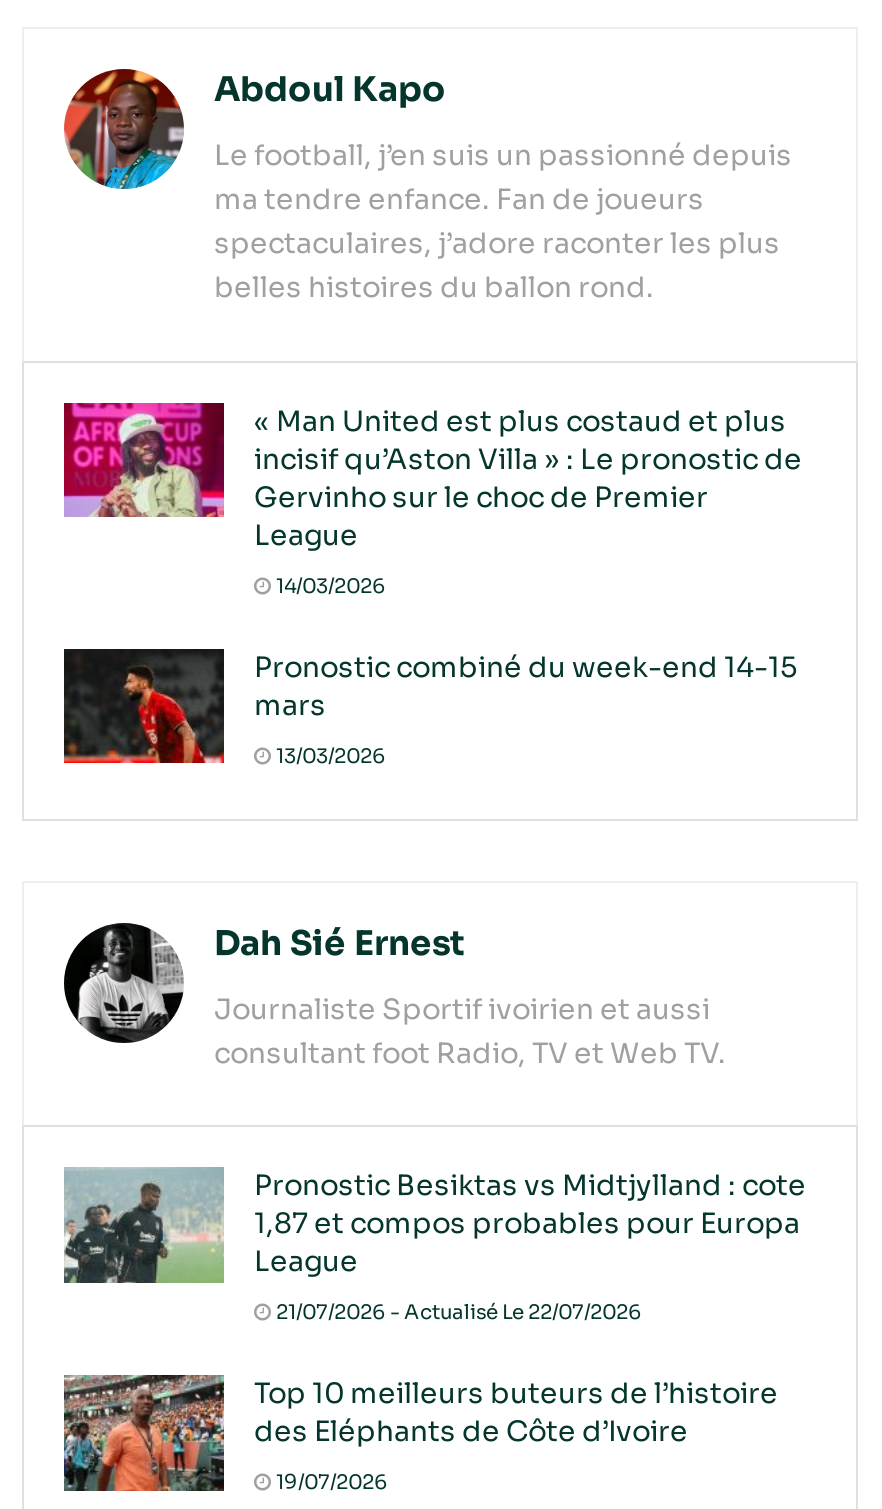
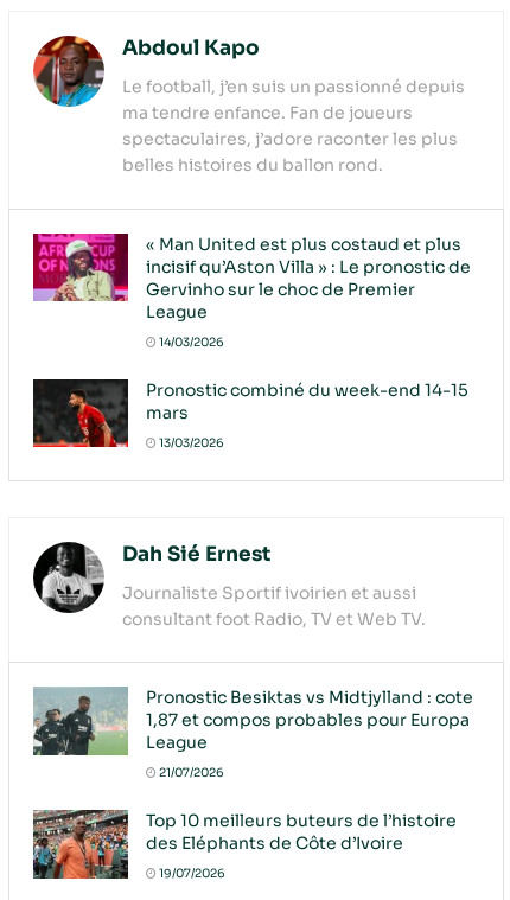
- 21/07/2026 - Actualisé Le 22/07/2026
+ 21/07/2026
